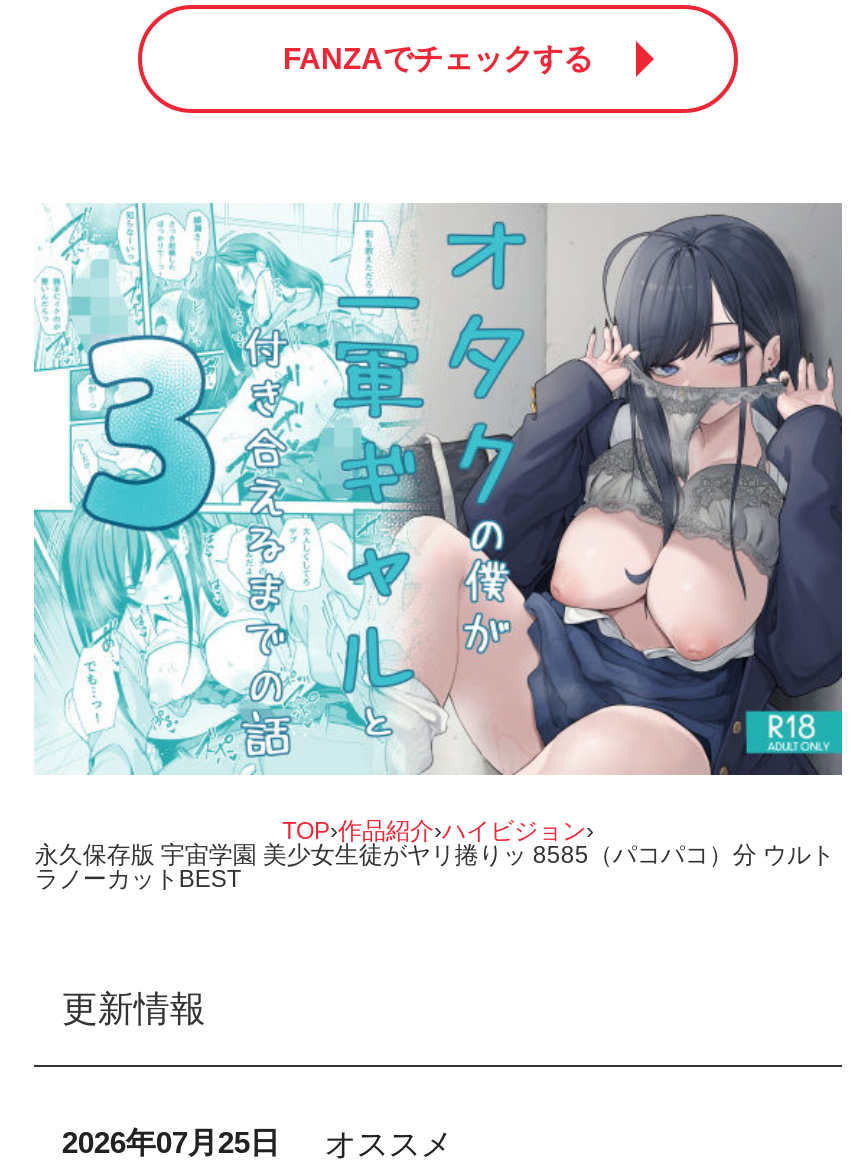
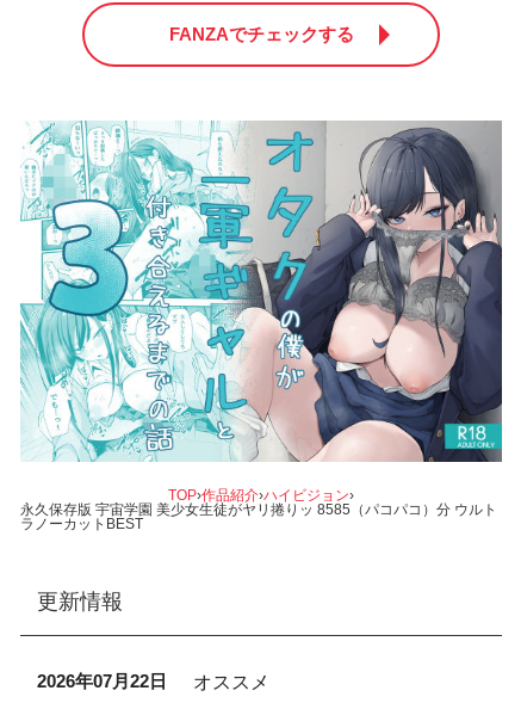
- 2026年07月25日 オススメ
+ 2026年07月22日 オススメ
